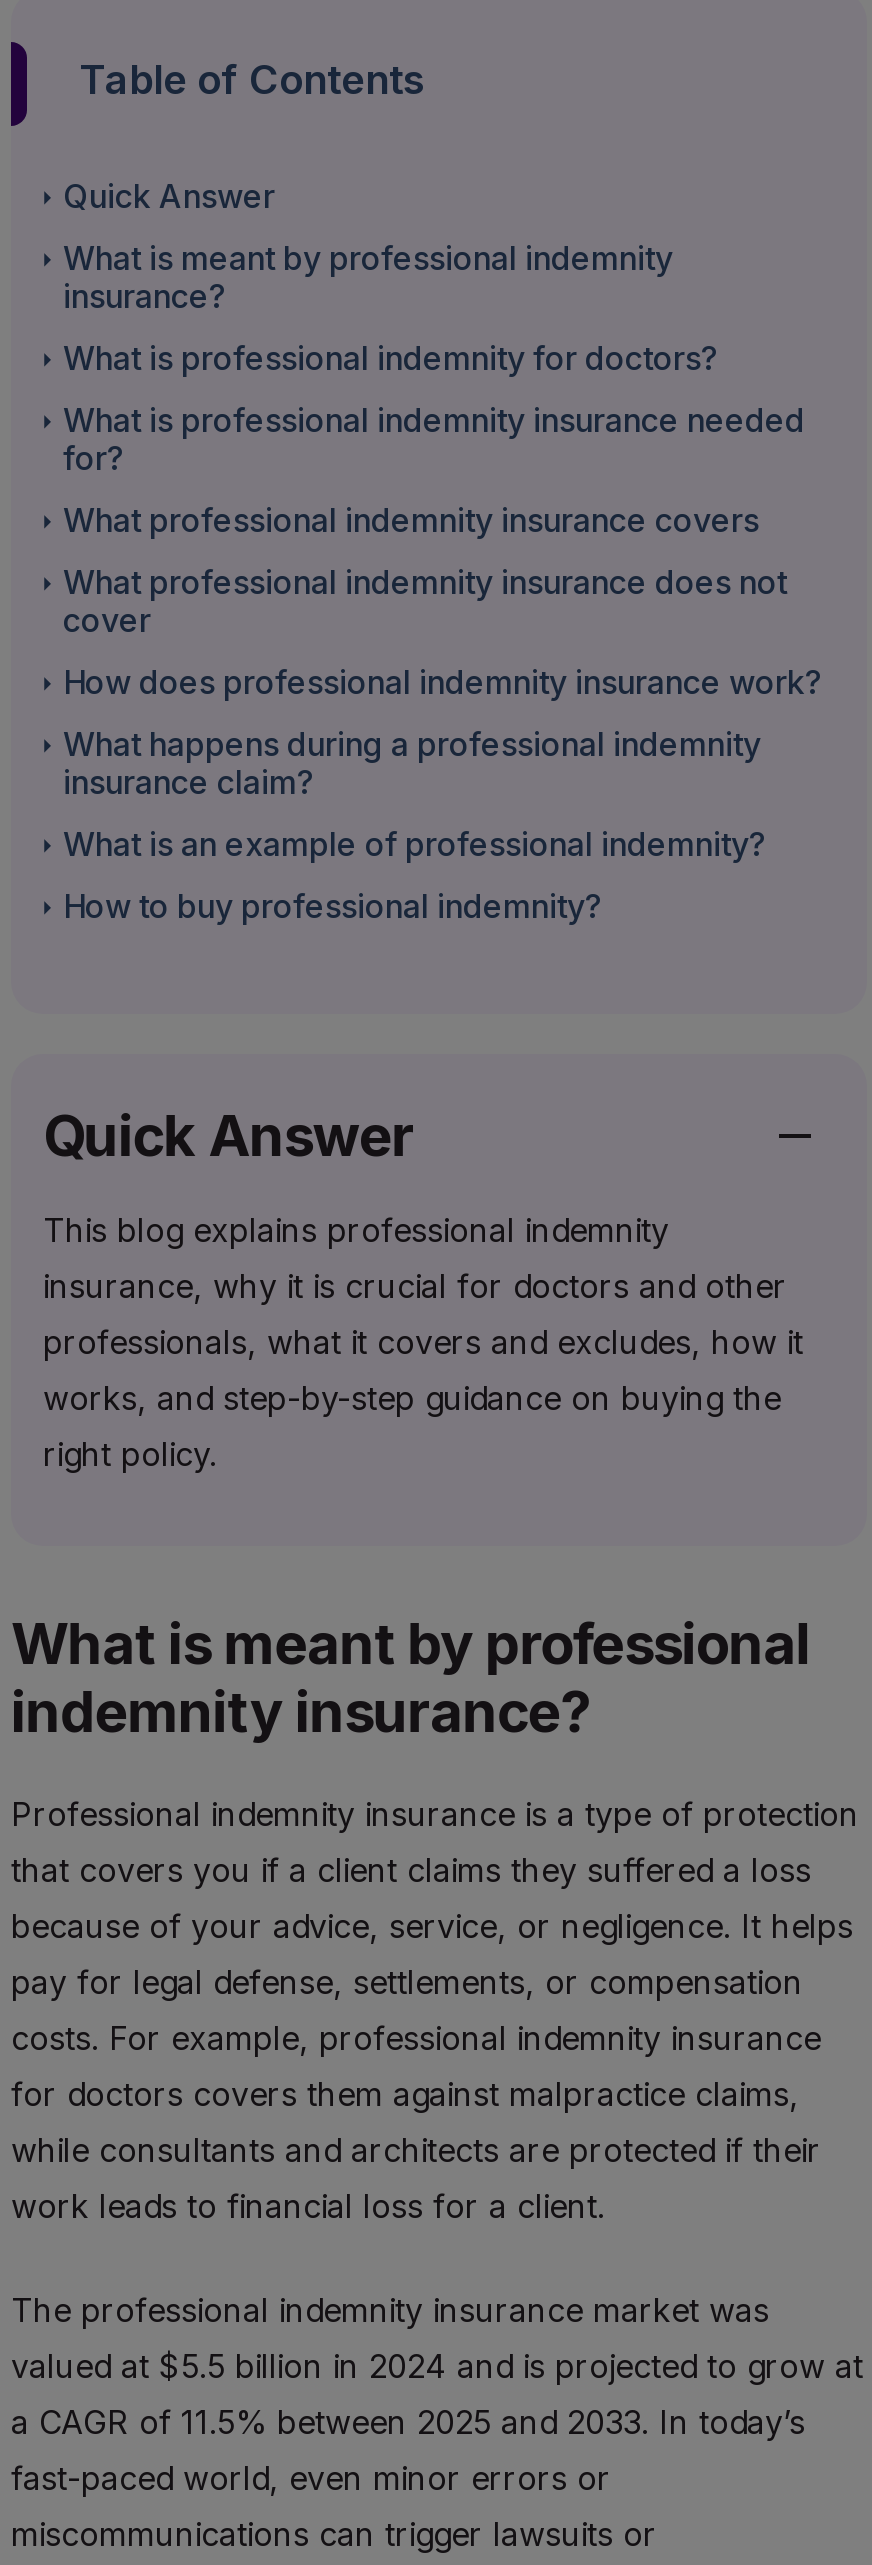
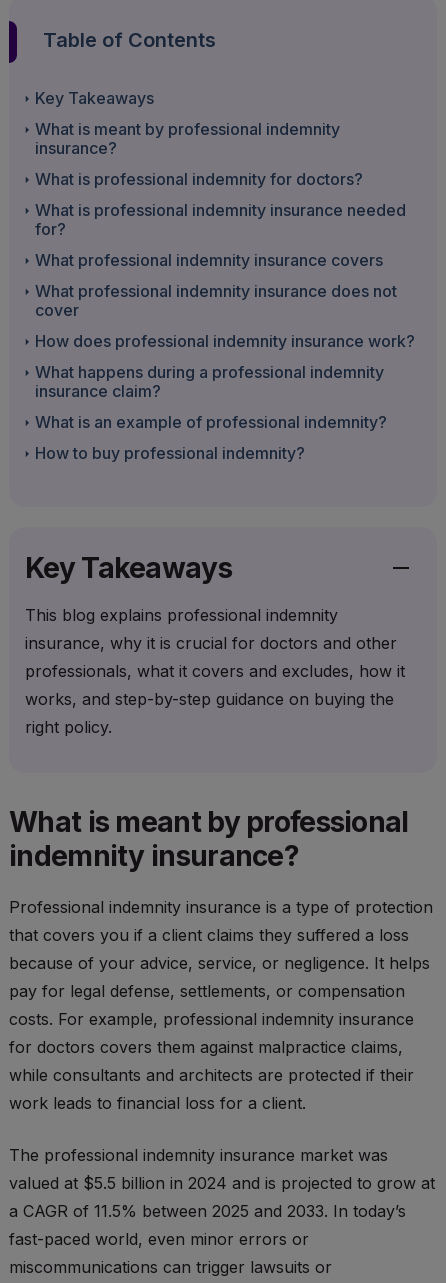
- Quick Answer
+ Key Takeaways

- Quick Answer
+ Key Takeaways
